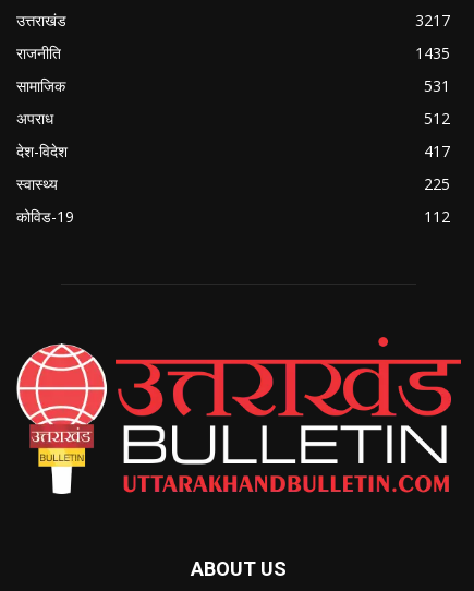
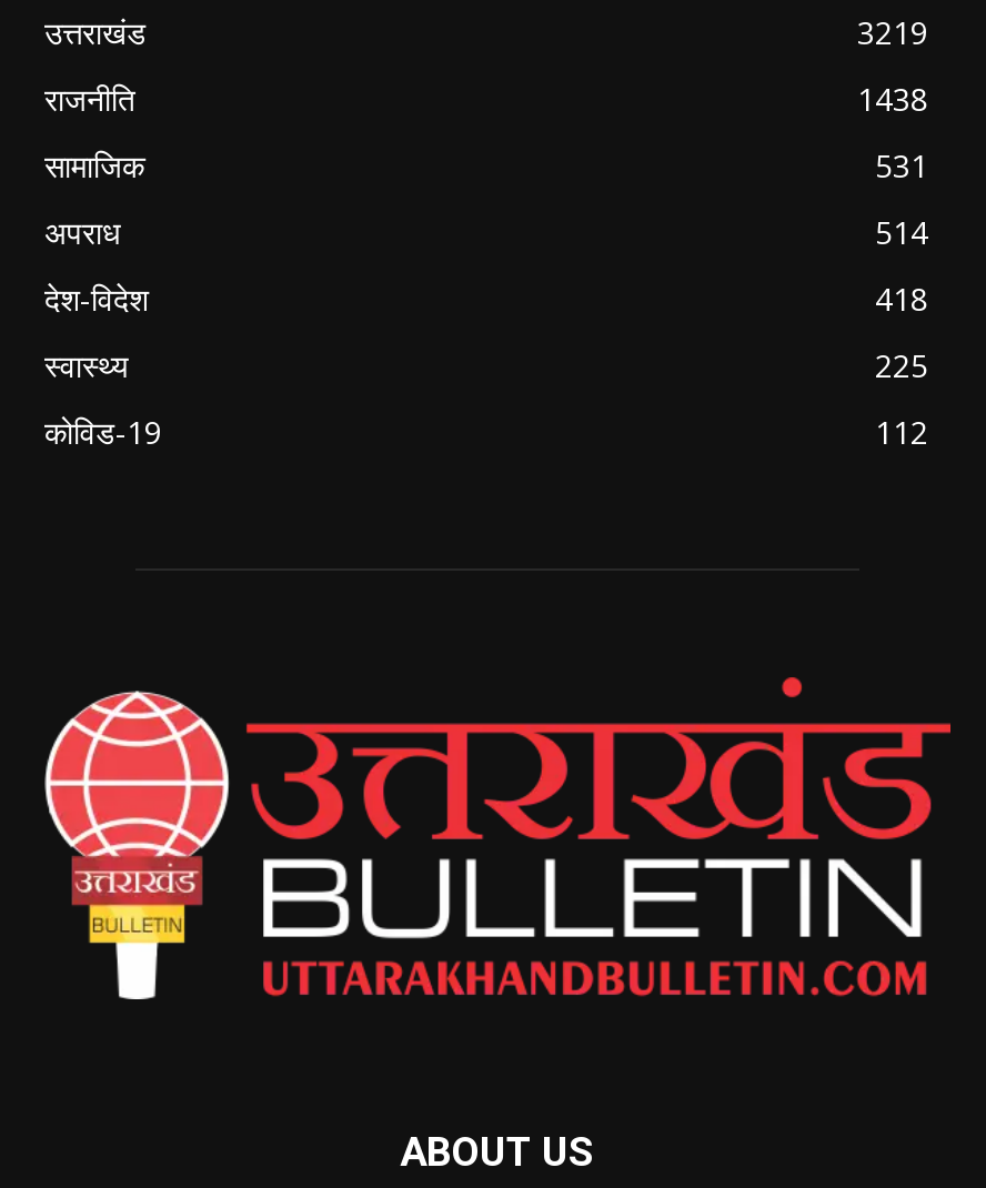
- 3217
+ 3219

- 1435
+ 1438

- 512
+ 514

- 417
+ 418
